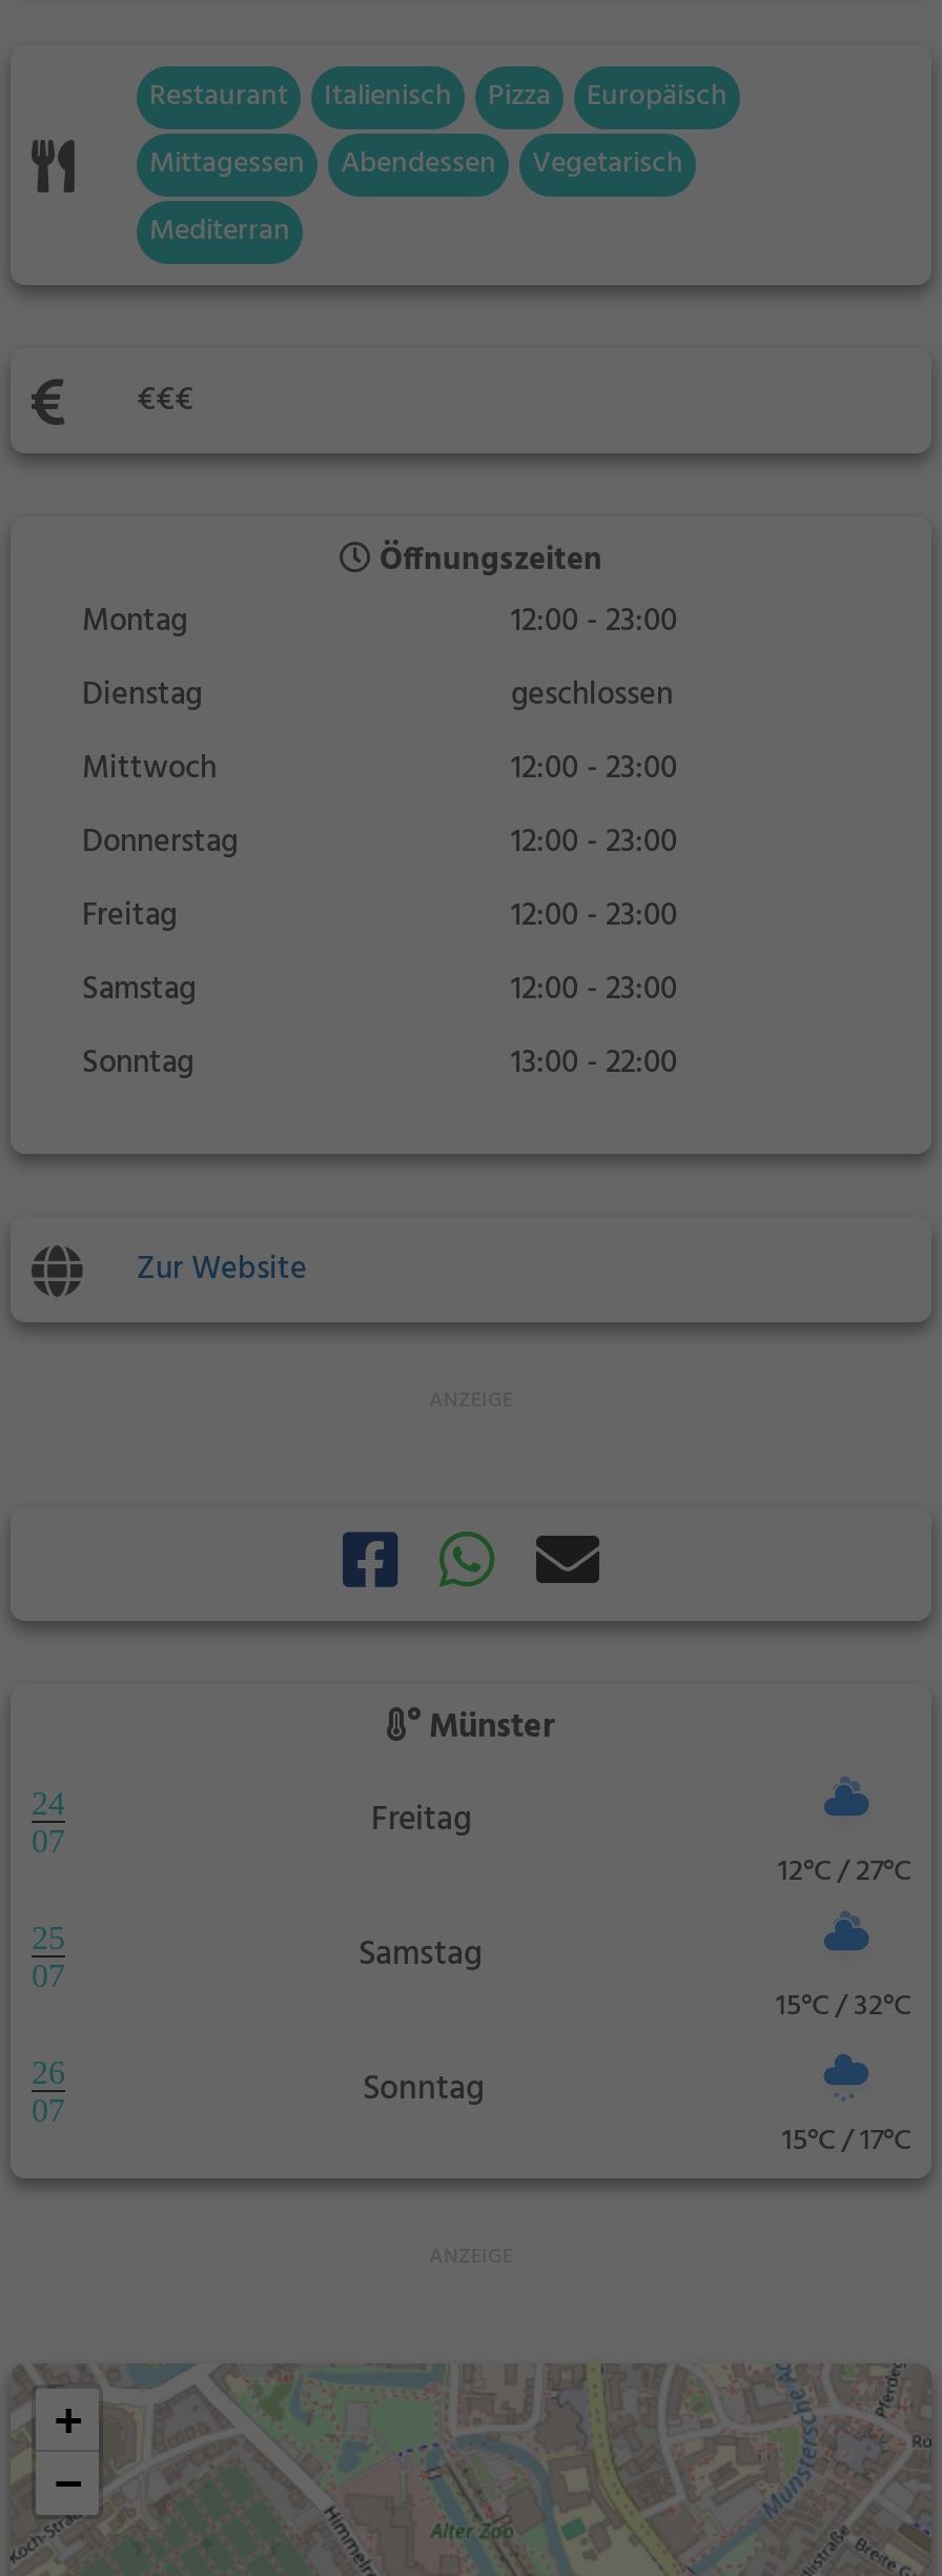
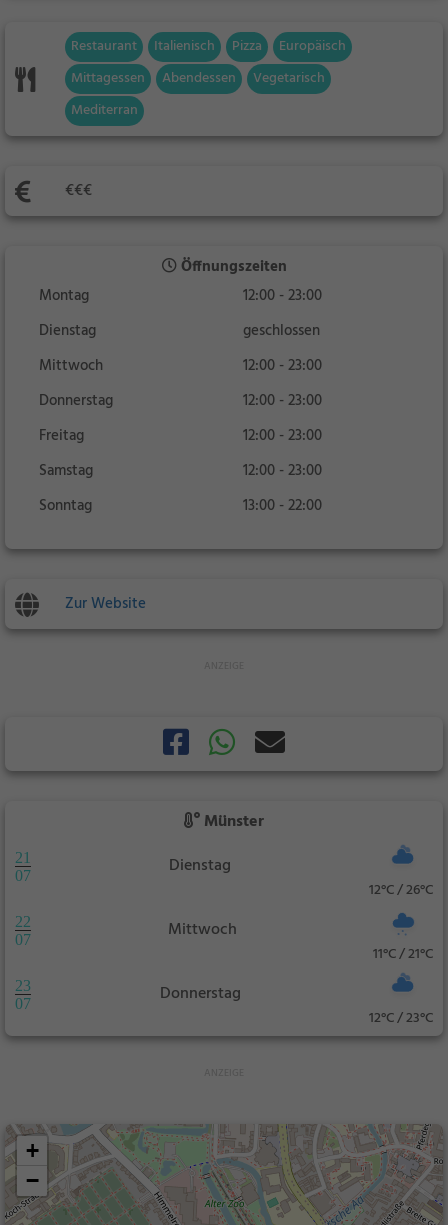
- 24
+ 21

- Freitag
- 12°C / 27°C
+ Dienstag
+ 12°C / 26°C

- 25
+ 22

- Samstag
- 15°C / 32°C
+ Mittwoch
+ 11°C / 21°C

- 26
+ 23

- Sonntag
- 15°C / 17°C
+ Donnerstag
+ 12°C / 23°C
